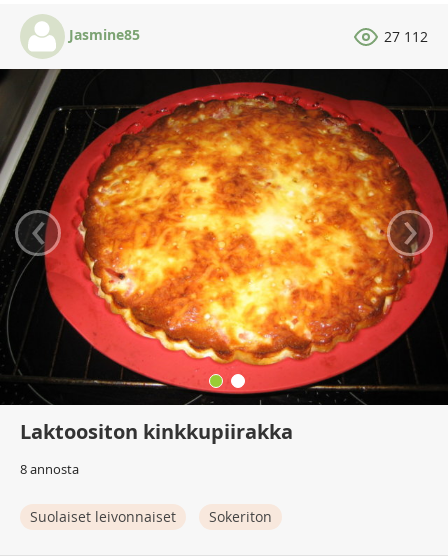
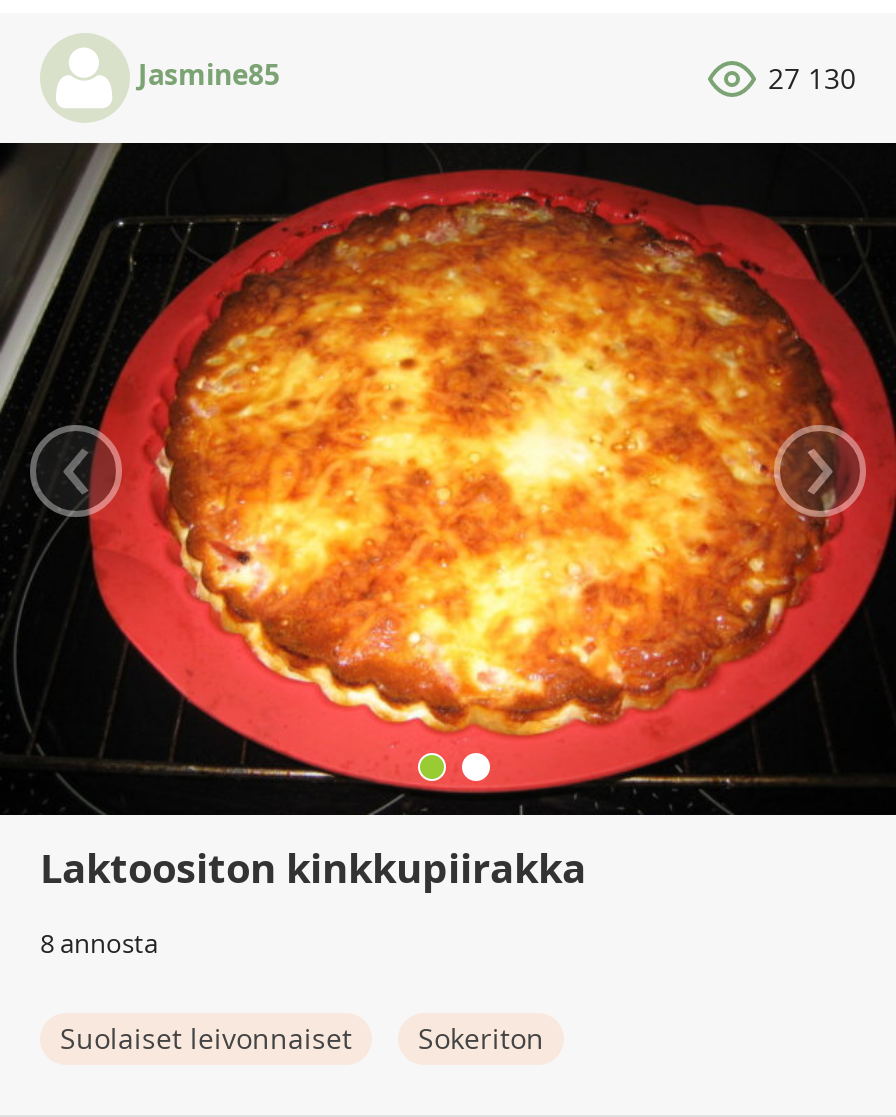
- 27 112
+ 27 130
